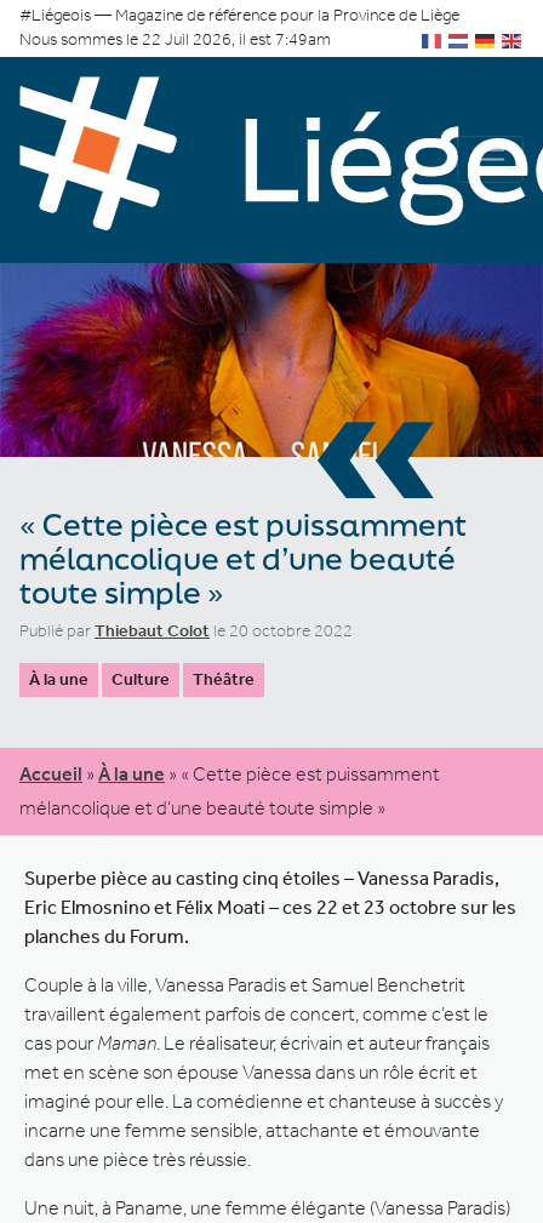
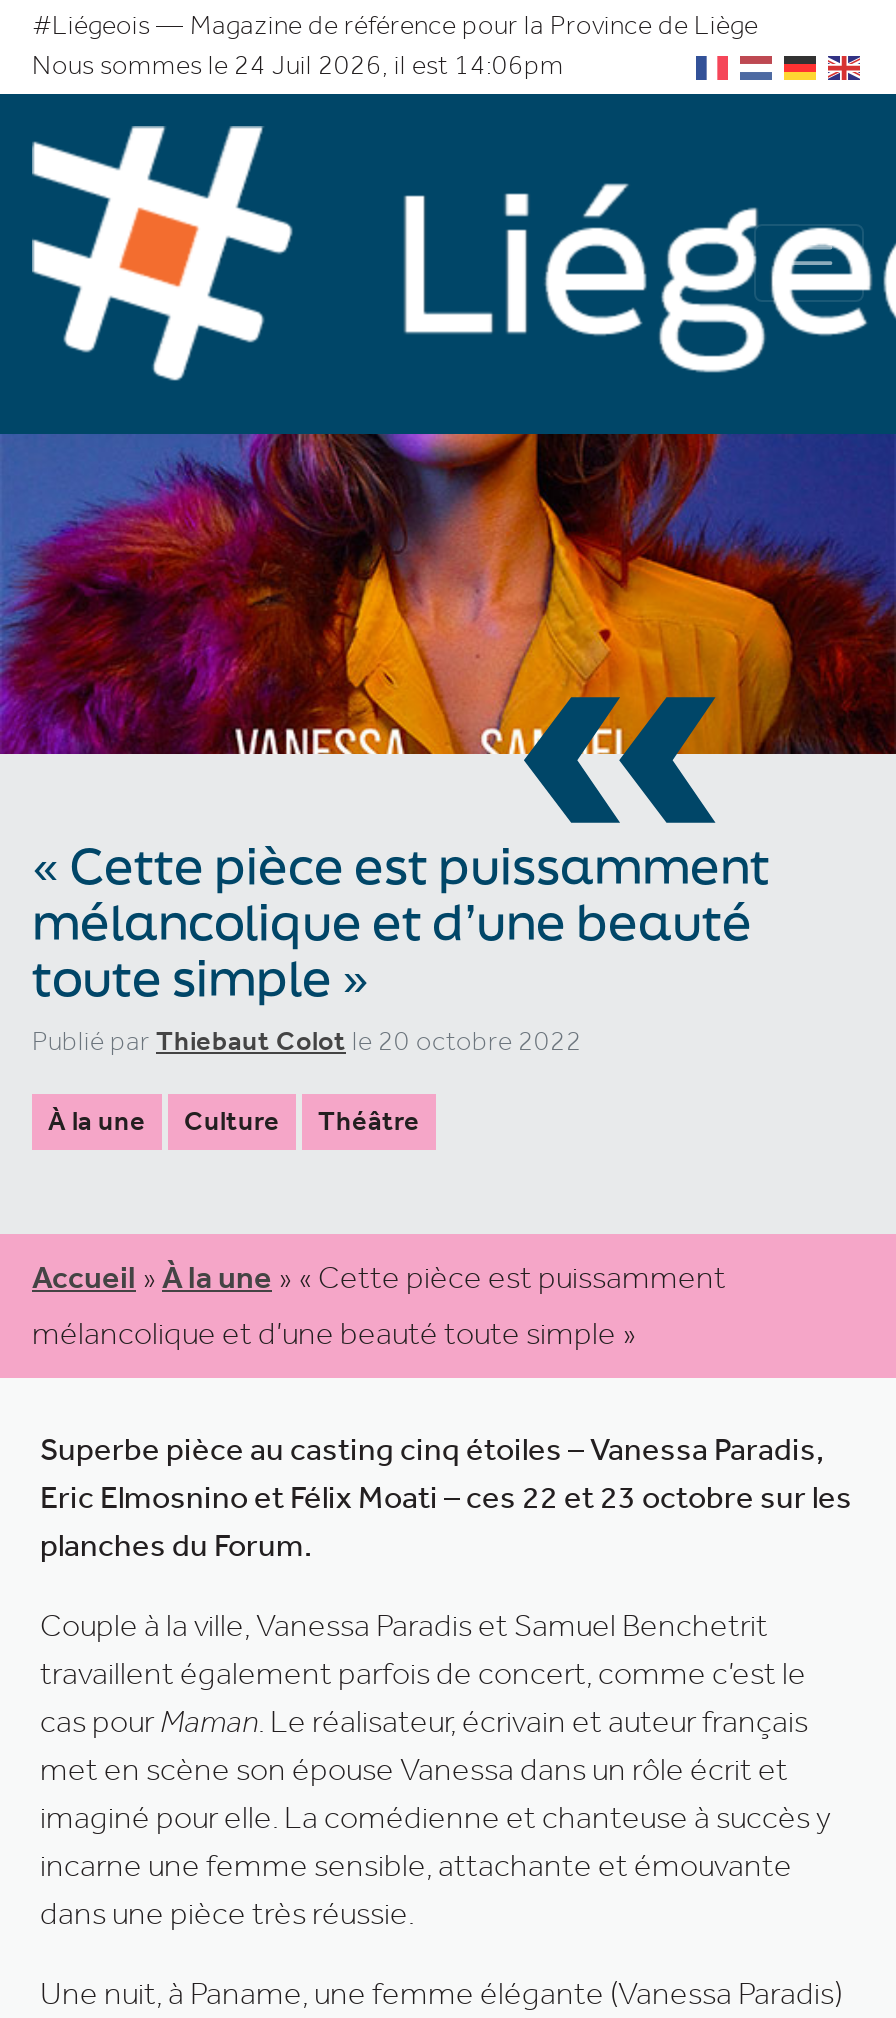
- Nous sommes le 22 Juil 2026, il est 7:49am
+ Nous sommes le 24 Juil 2026, il est 14:06pm
